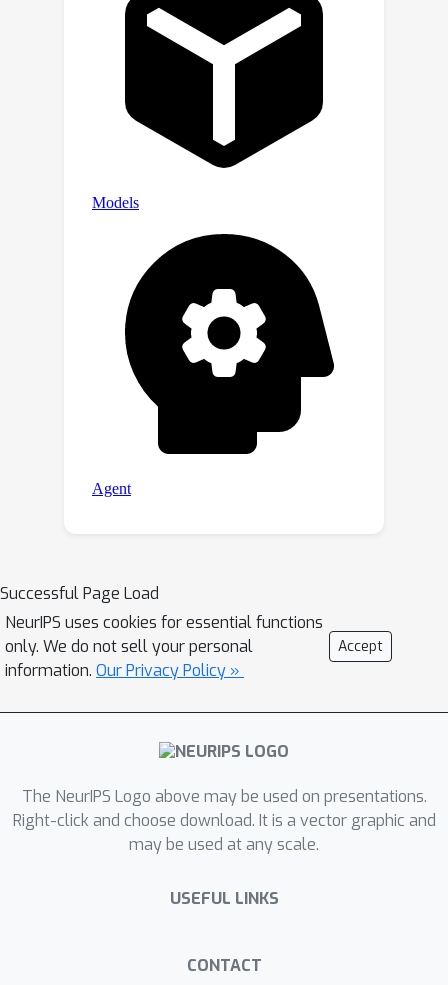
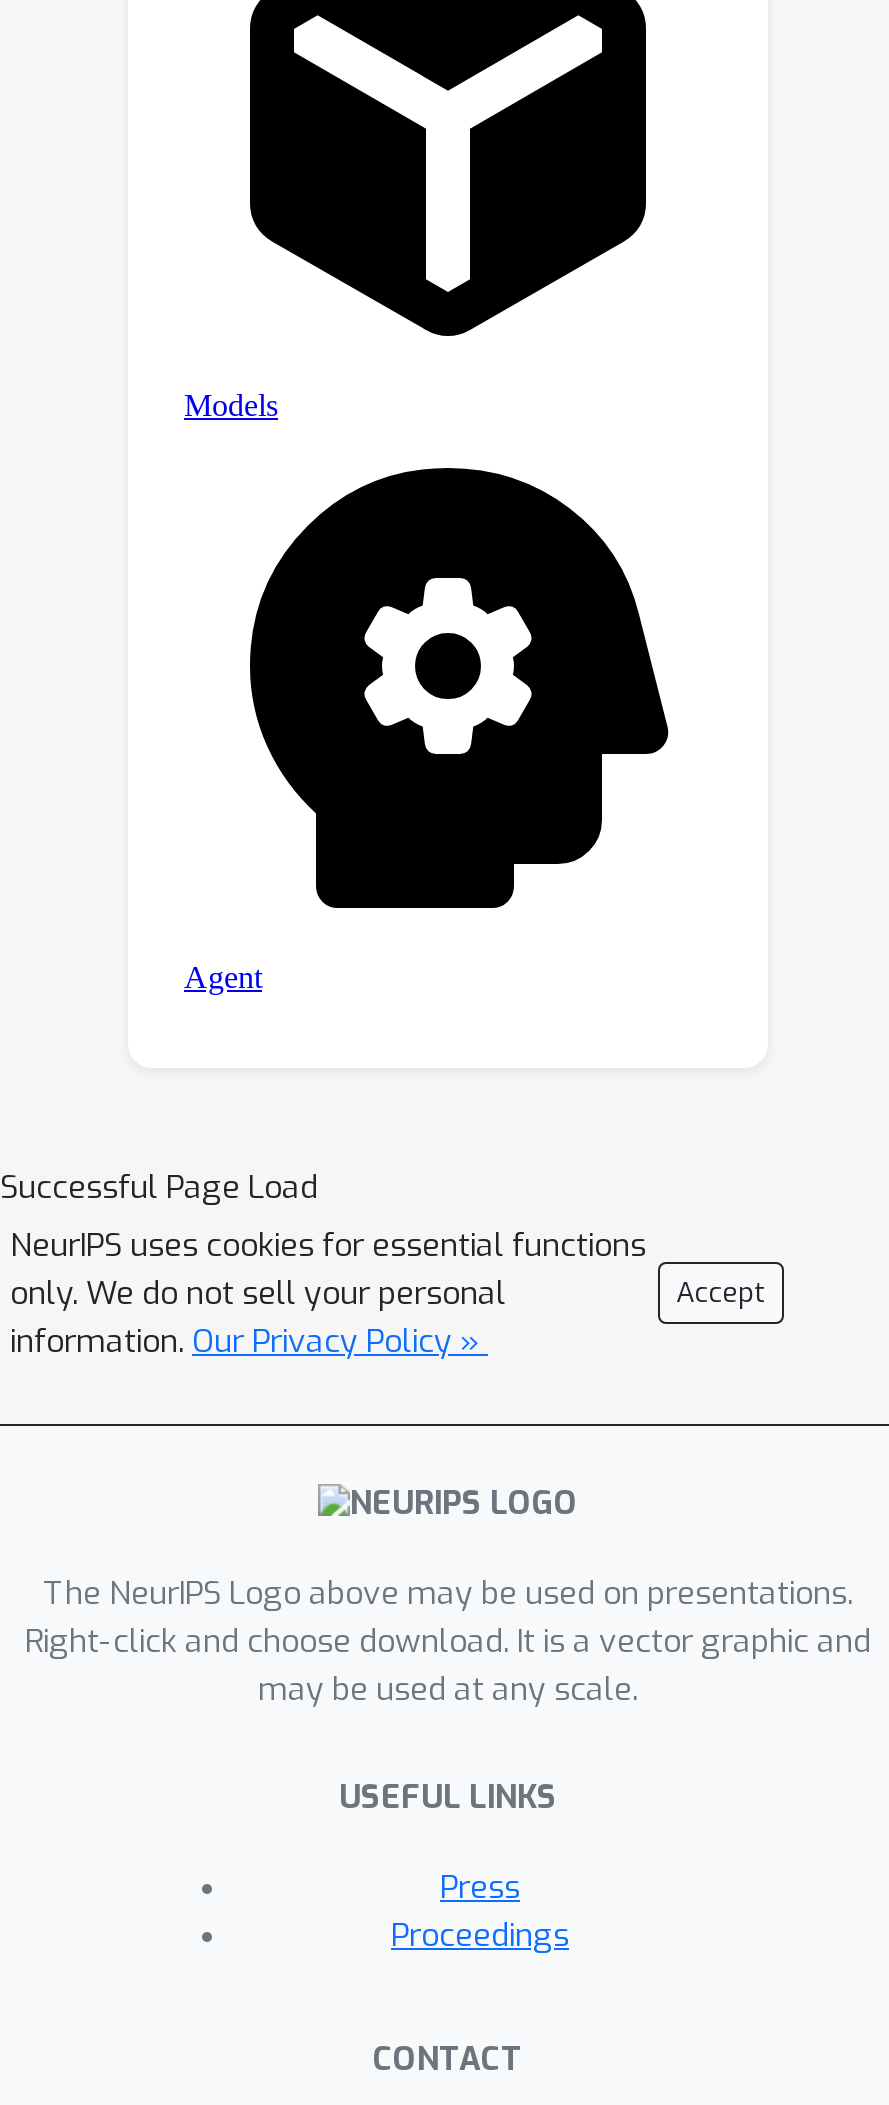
+ Press
+ Proceedings
